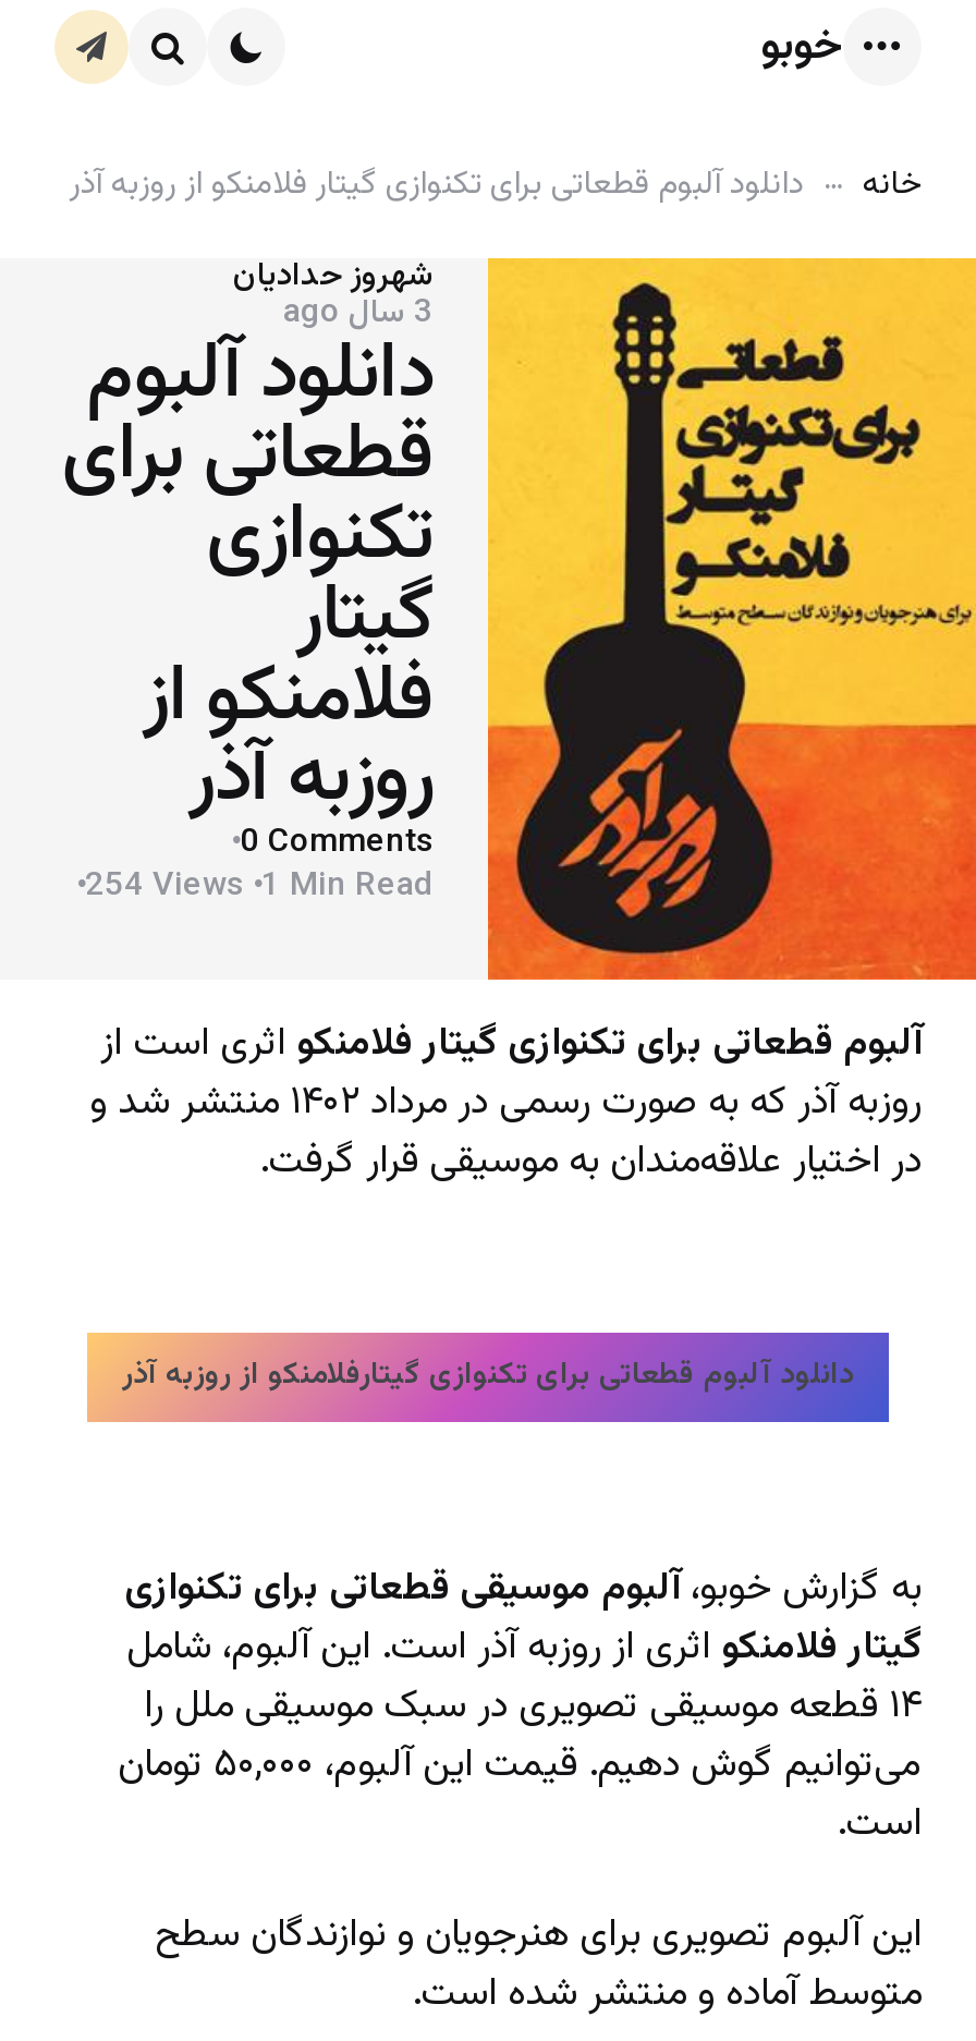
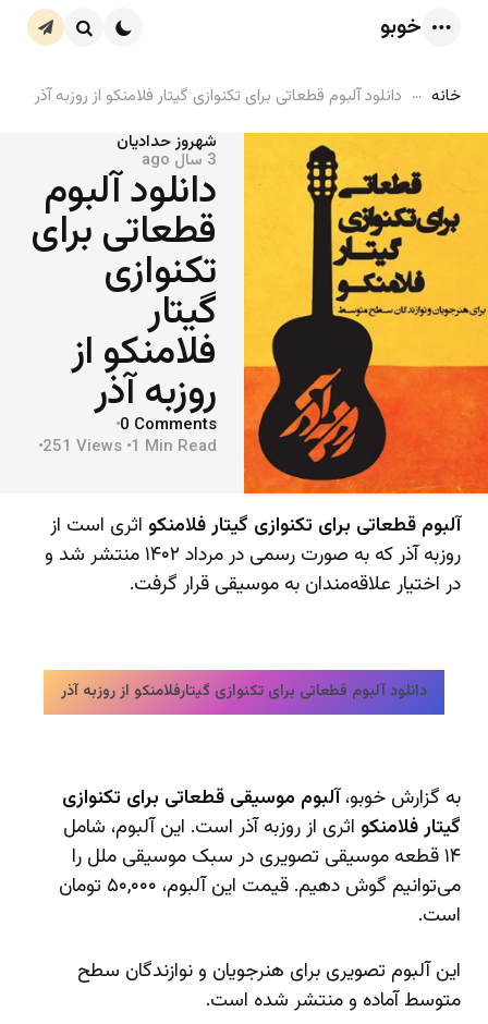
- 254 Views 1 Min Read
+ 251 Views 1 Min Read
